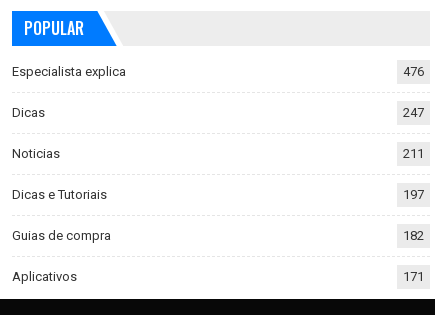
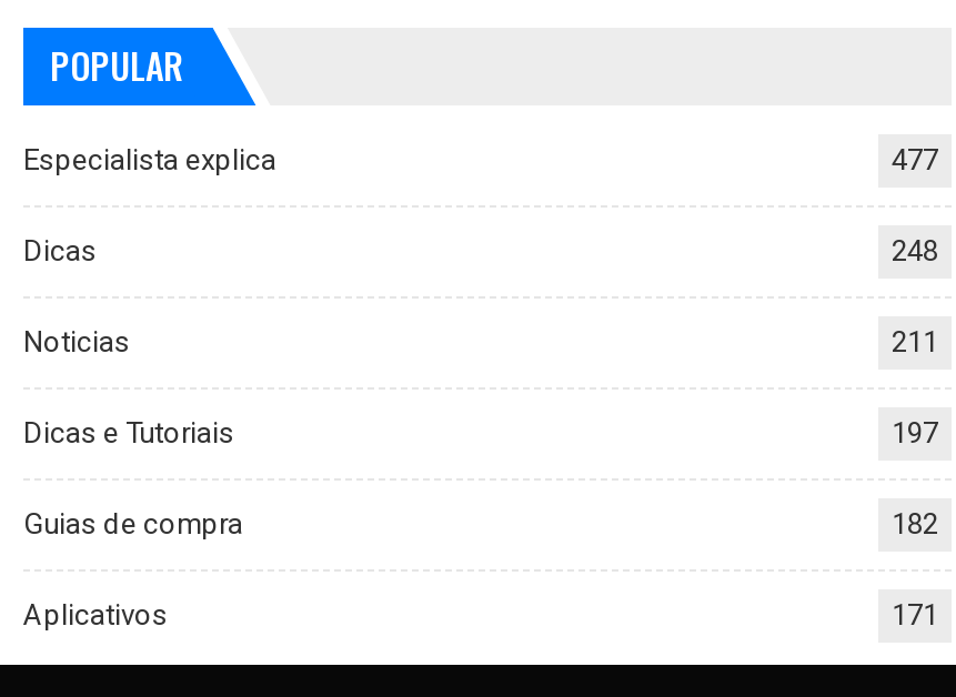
- 476
+ 477

- 247
+ 248
